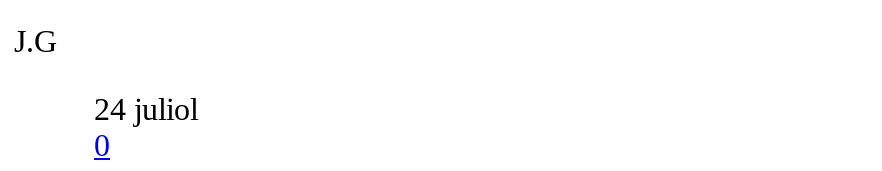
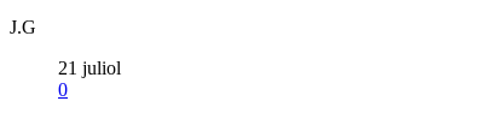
- 24 juliol
+ 21 juliol
